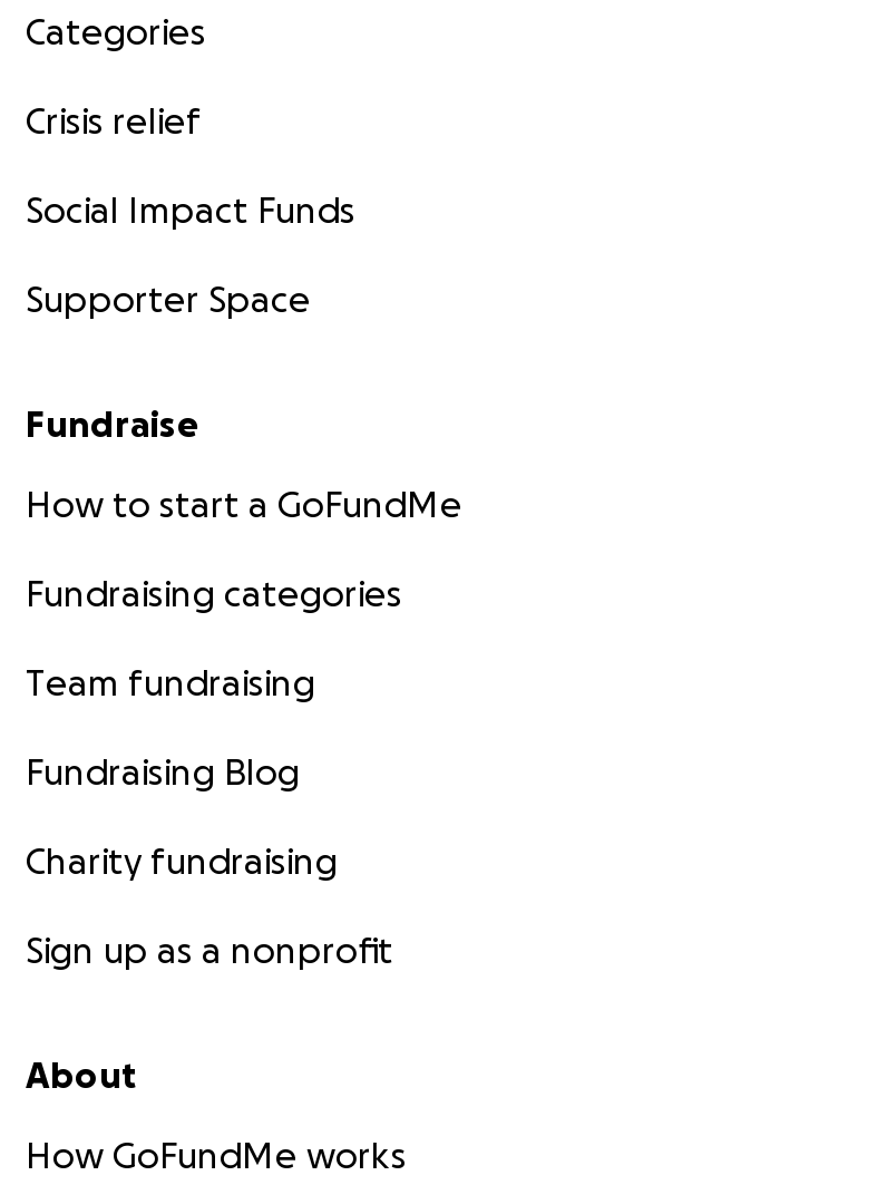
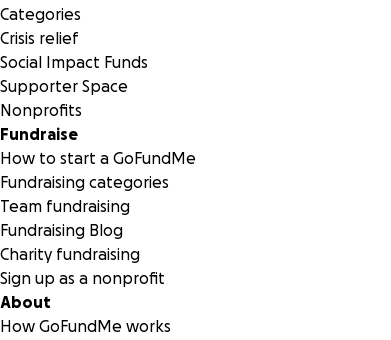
+ Nonprofits
